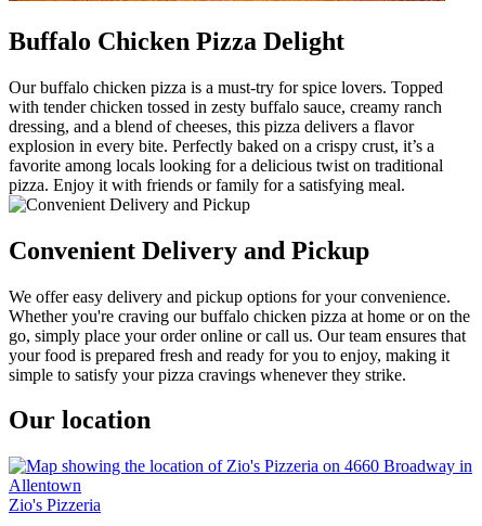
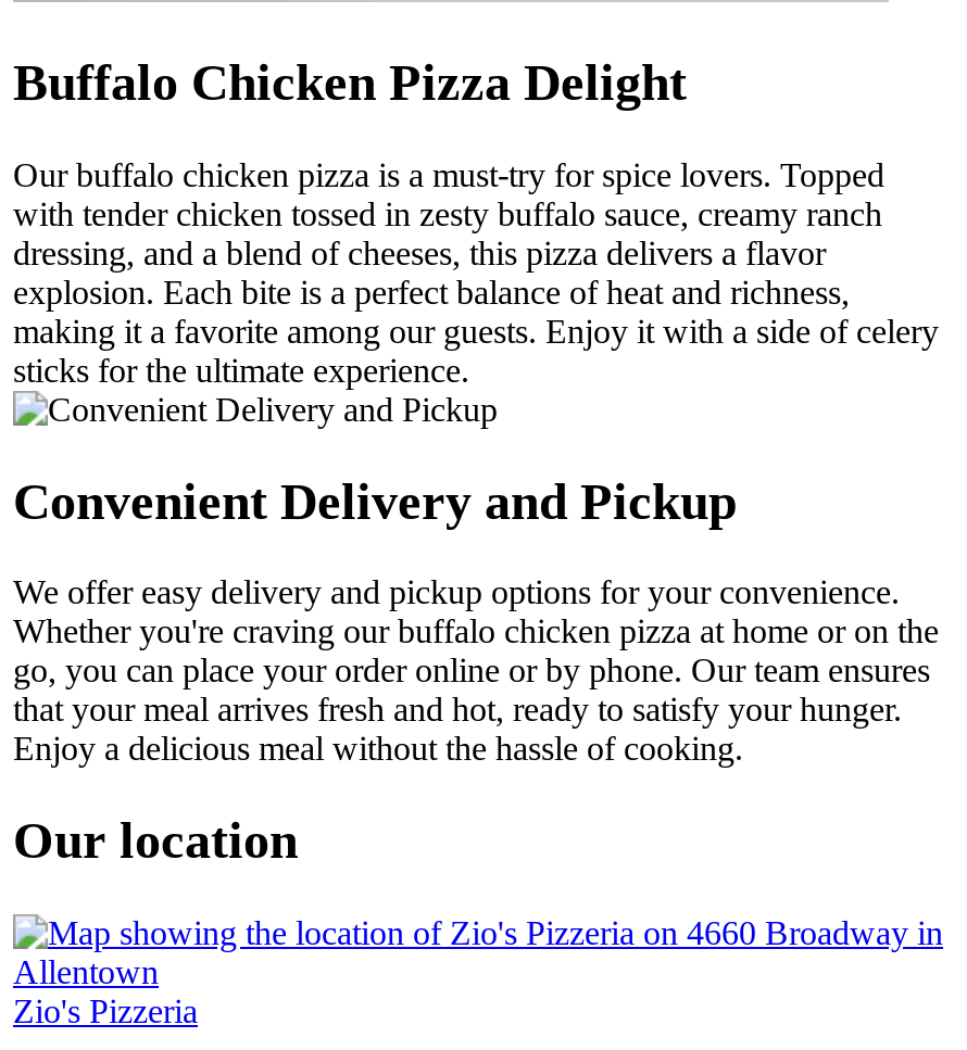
- explosion in every bite. Perfectly baked on a crispy crust, it’s a
- favorite among locals looking for a delicious twist on traditional
- pizza. Enjoy it with friends or family for a satisfying meal.
+ explosion. Each bite is a perfect balance of heat and richness,
+ making it a favorite among our guests. Enjoy it with a side of celery
+ sticks for the ultimate experience.

- go, simply place your order online or call us. Our team ensures that
- your food is prepared fresh and ready for you to enjoy, making it
- simple to satisfy your pizza cravings whenever they strike.
+ go, you can place your order online or by phone. Our team ensures
+ that your meal arrives fresh and hot, ready to satisfy your hunger.
+ Enjoy a delicious meal without the hassle of cooking.
